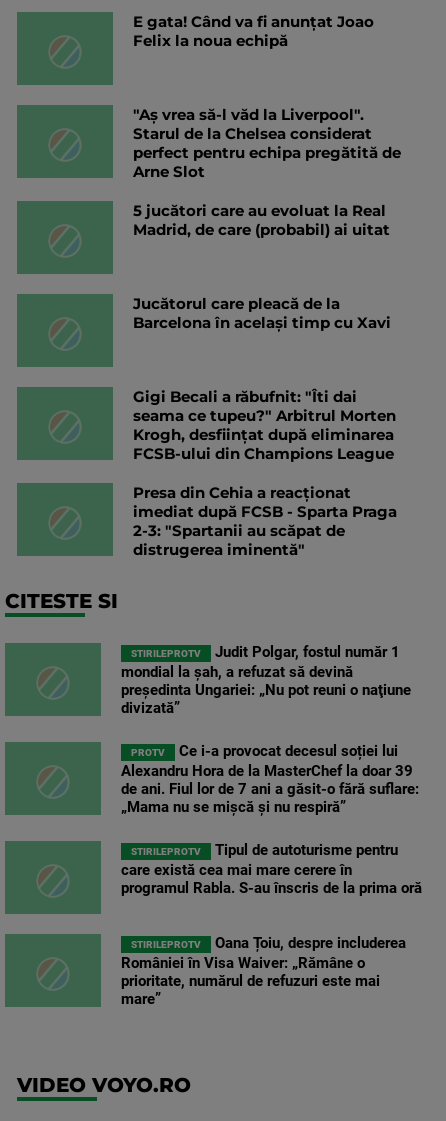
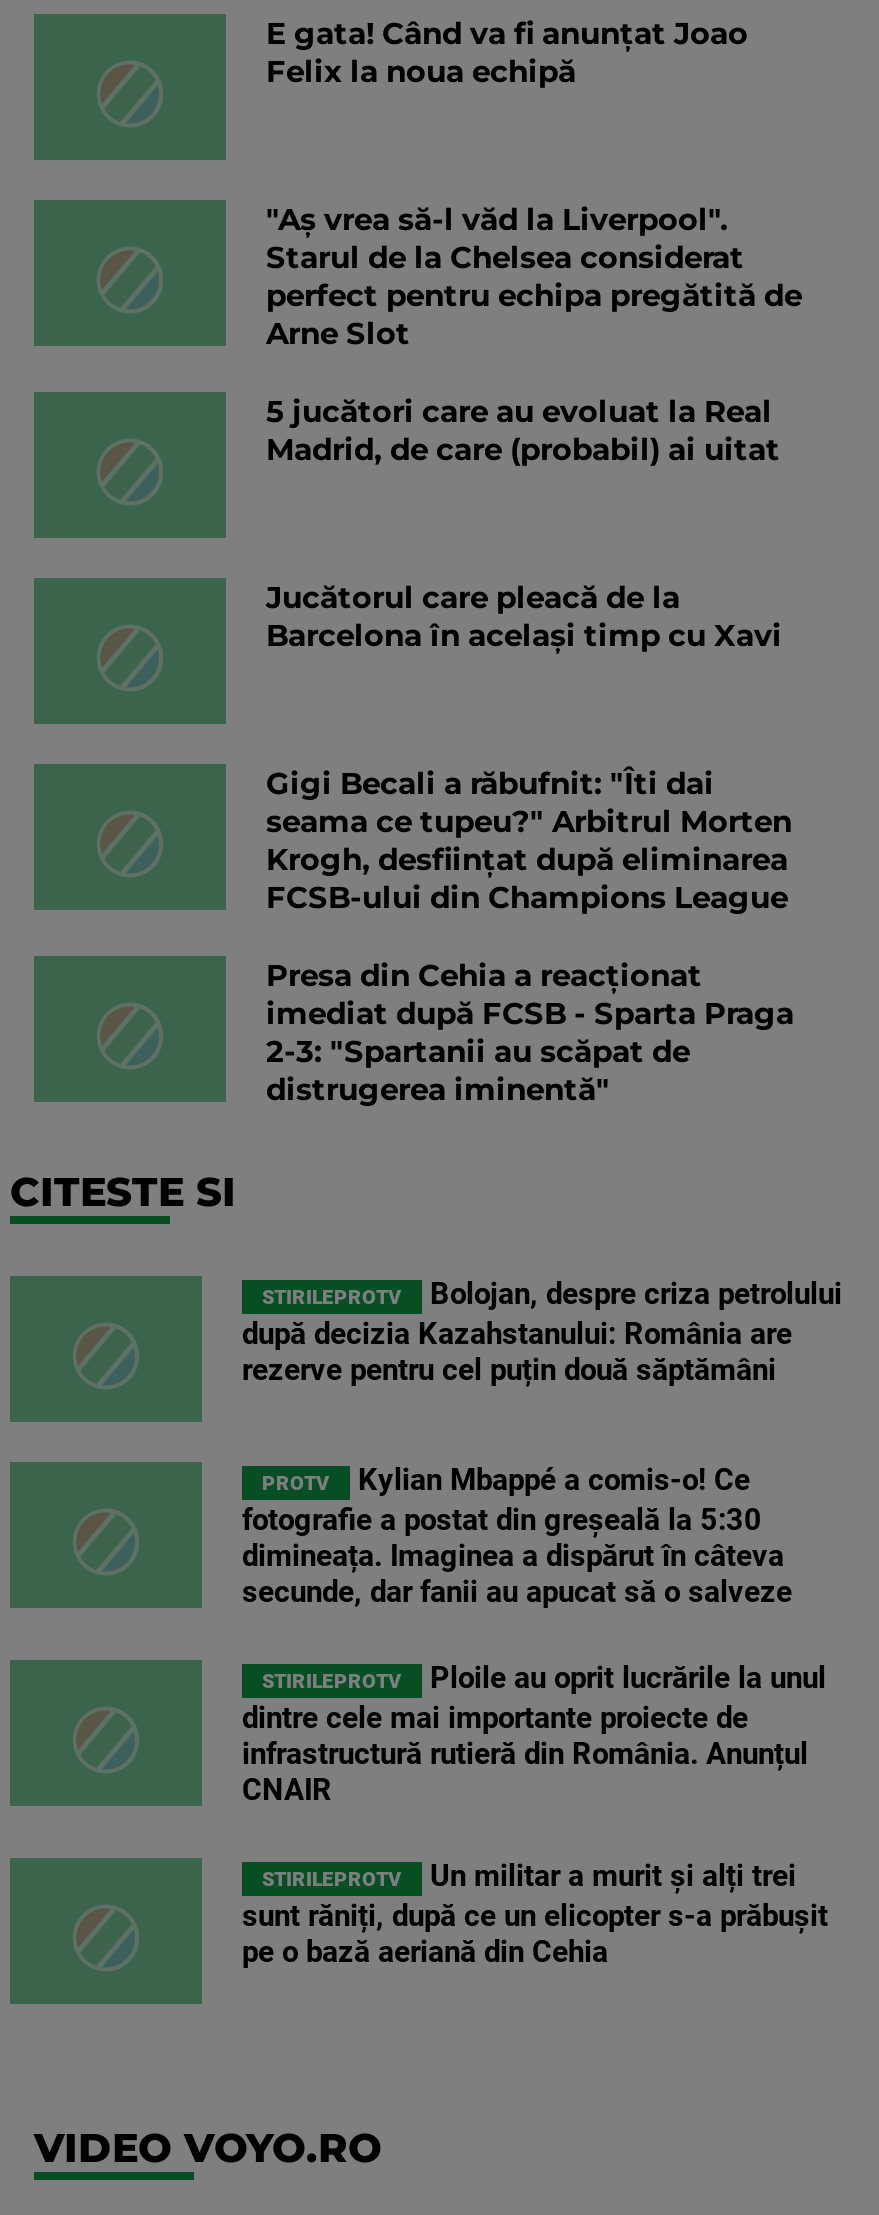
- Judit Polgar, fostul număr 1
- mondial la şah, a refuzat să devină
- preşedinta Ungariei: „Nu pot reuni o naţiune
- divizată”
+ Bolojan, despre criza petrolului
+ după decizia Kazahstanului: România are
+ rezerve pentru cel puțin două săptămâni

- Ce i-a provocat decesul soției lui
- Alexandru Hora de la MasterChef la doar 39
- de ani. Fiul lor de 7 ani a găsit-o fără suflare:
- „Mama nu se mișcă și nu respiră”
+ Kylian Mbappé a comis-o! Ce
+ fotografie a postat din greșeală la 5:30
+ dimineața. Imaginea a dispărut în câteva
+ secunde, dar fanii au apucat să o salveze

- Tipul de autoturisme pentru
- care există cea mai mare cerere în
- programul Rabla. S-au înscris de la prima oră
+ Ploile au oprit lucrările la unul
+ dintre cele mai importante proiecte de
+ infrastructură rutieră din România. Anunțul
+ CNAIR

- Oana Țoiu, despre includerea
- României în Visa Waiver: „Rămâne o
- prioritate, numărul de refuzuri este mai
- mare”
+ Un militar a murit și alți trei
+ sunt răniți, după ce un elicopter s-a prăbușit
+ pe o bază aeriană din Cehia
